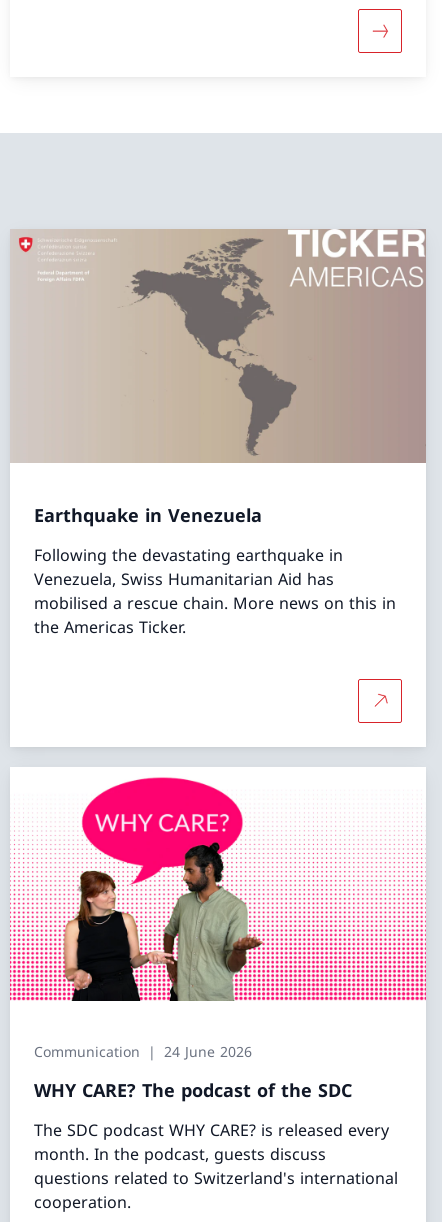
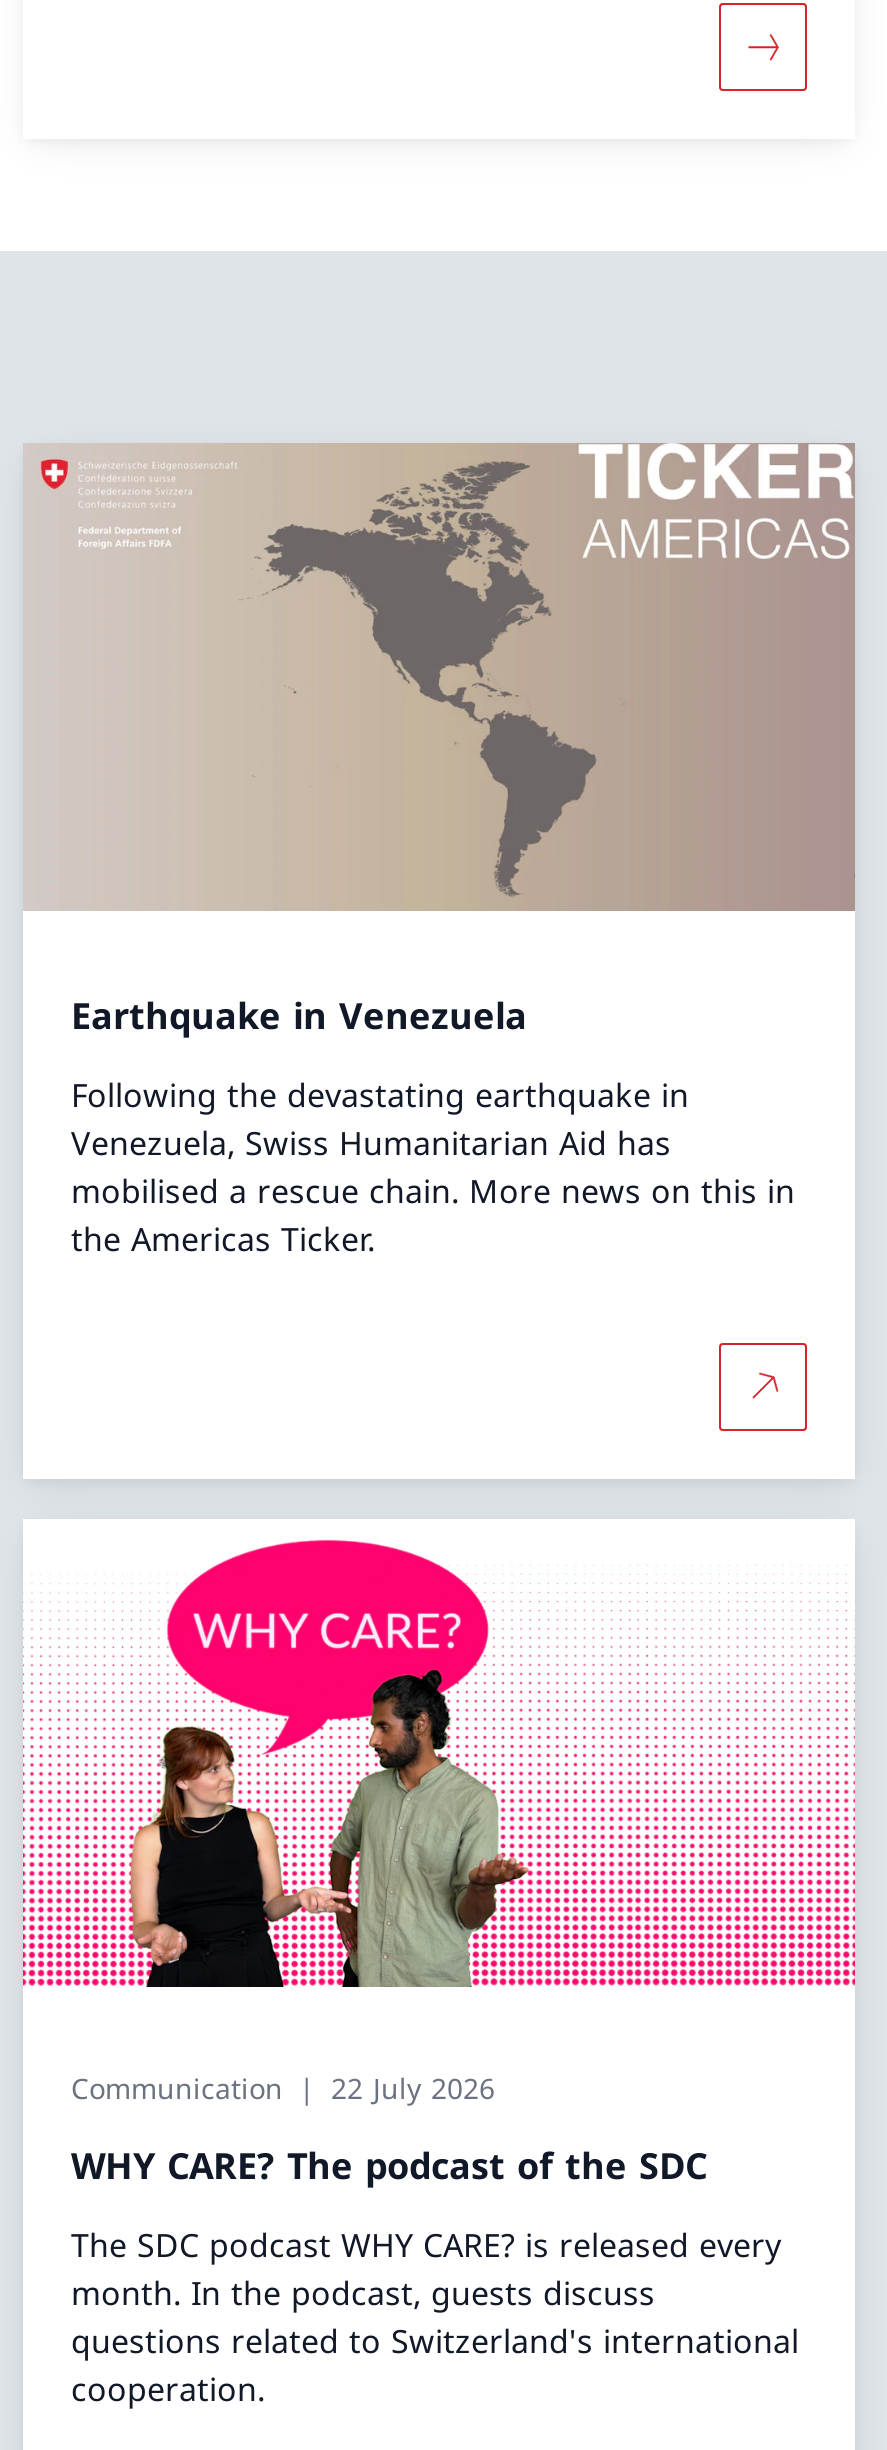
- Communication 24 June 2026
+ Communication 22 July 2026
